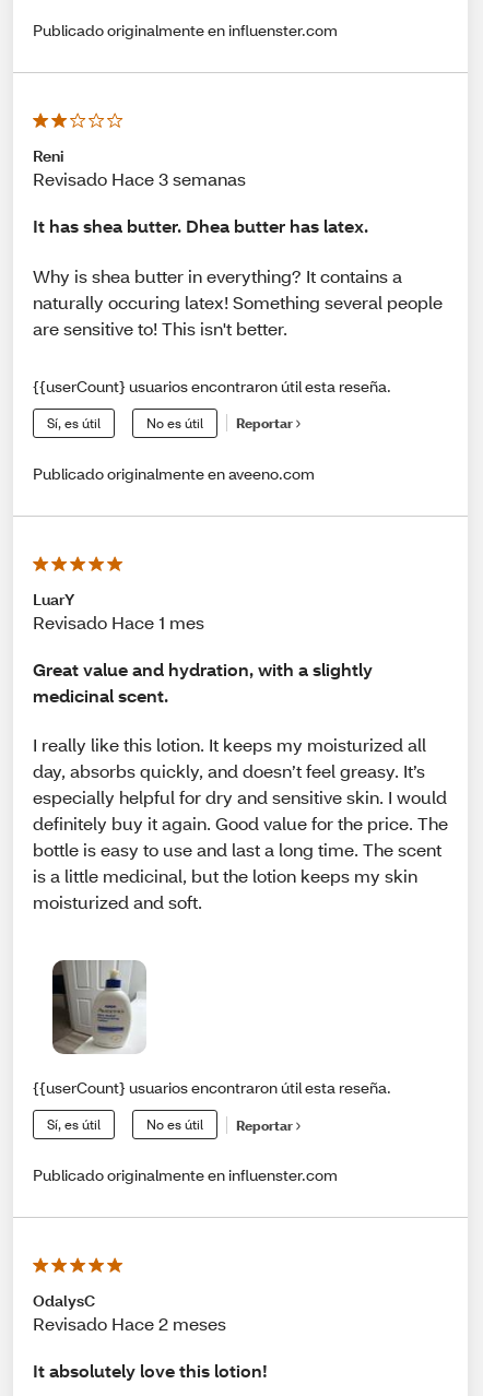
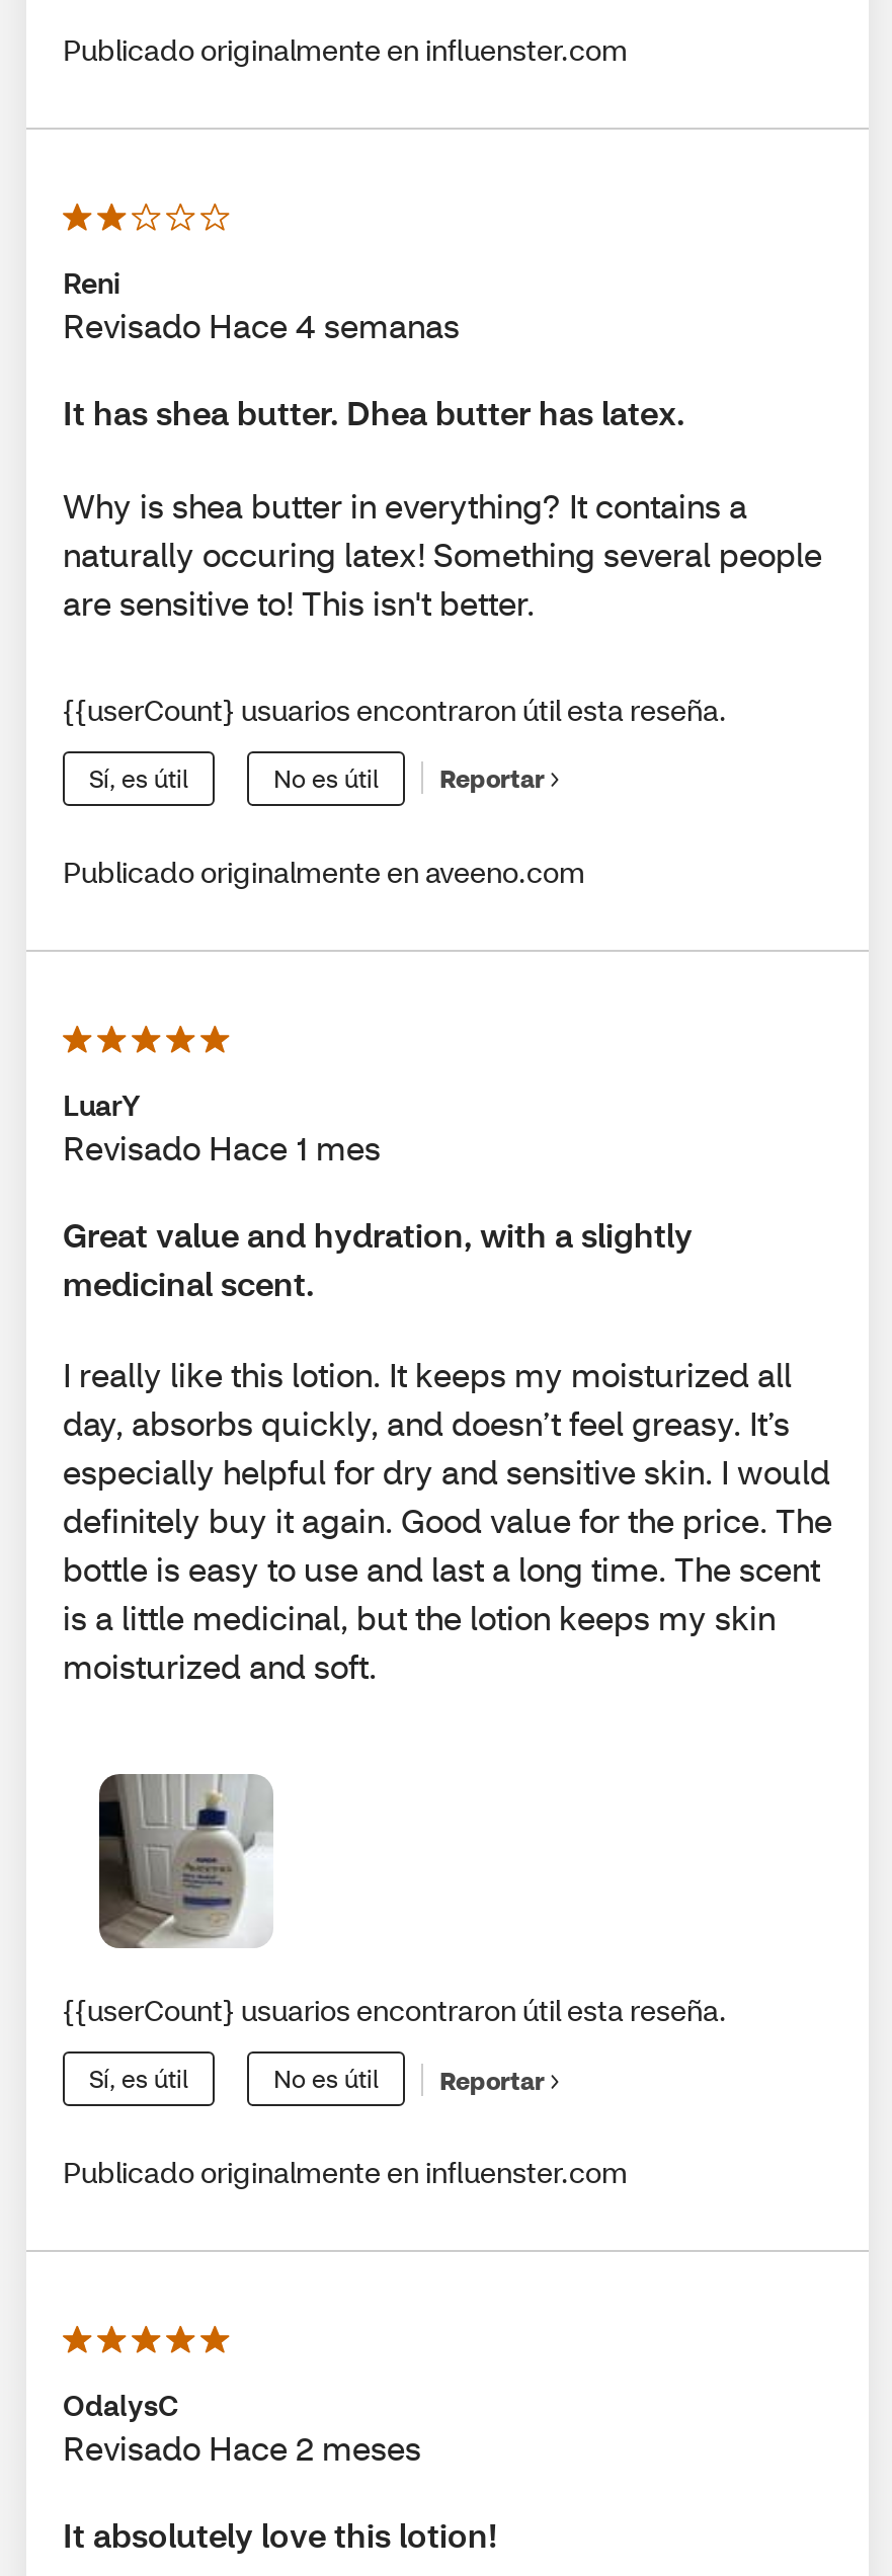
- Revisado Hace 3 semanas
+ Revisado Hace 4 semanas
